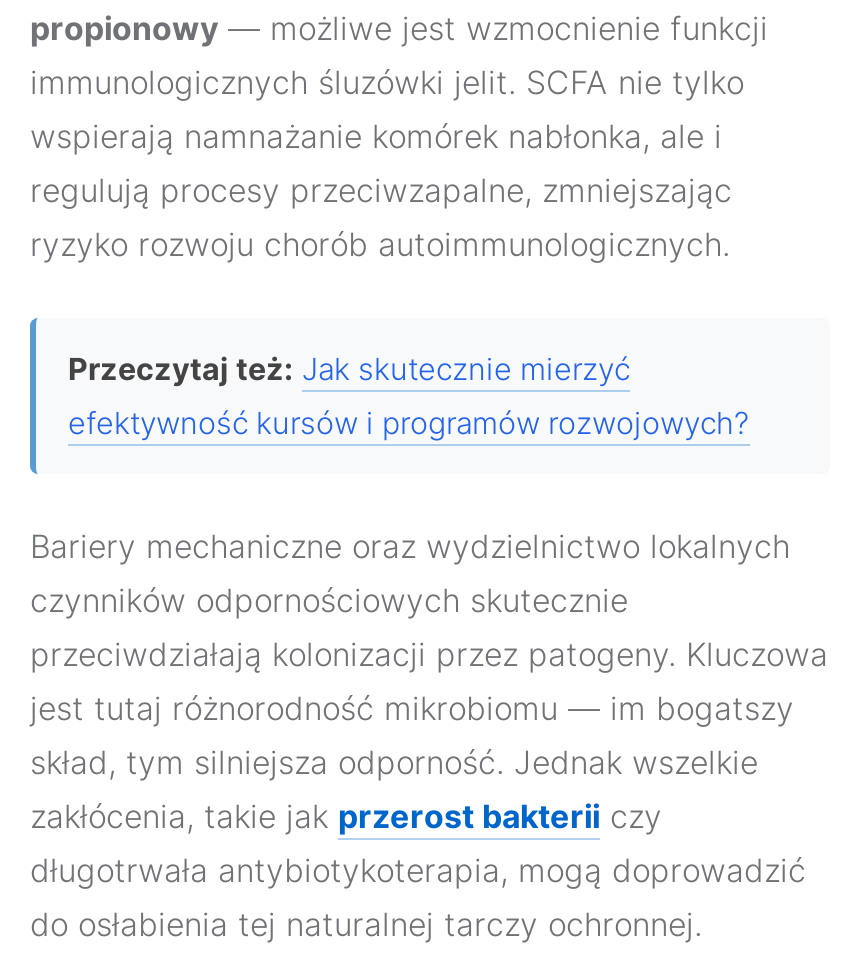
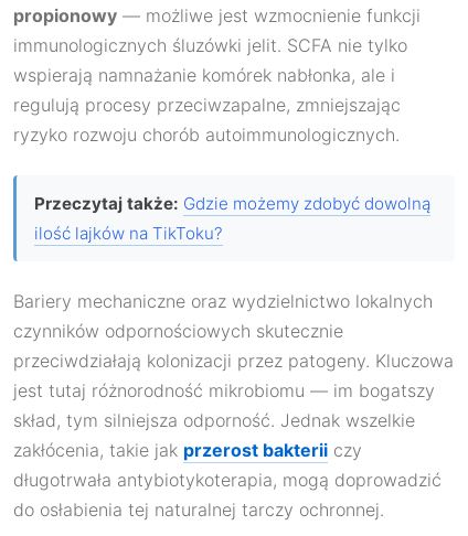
- Przeczytaj też: Jak skutecznie mierzyć
- efektywność kursów i programów rozwojowych?
+ Przeczytaj także: Gdzie możemy zdobyć dowolną
+ ilość lajków na TikToku?
